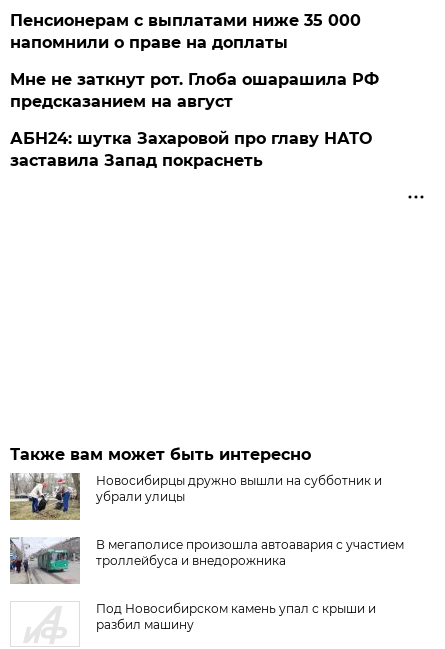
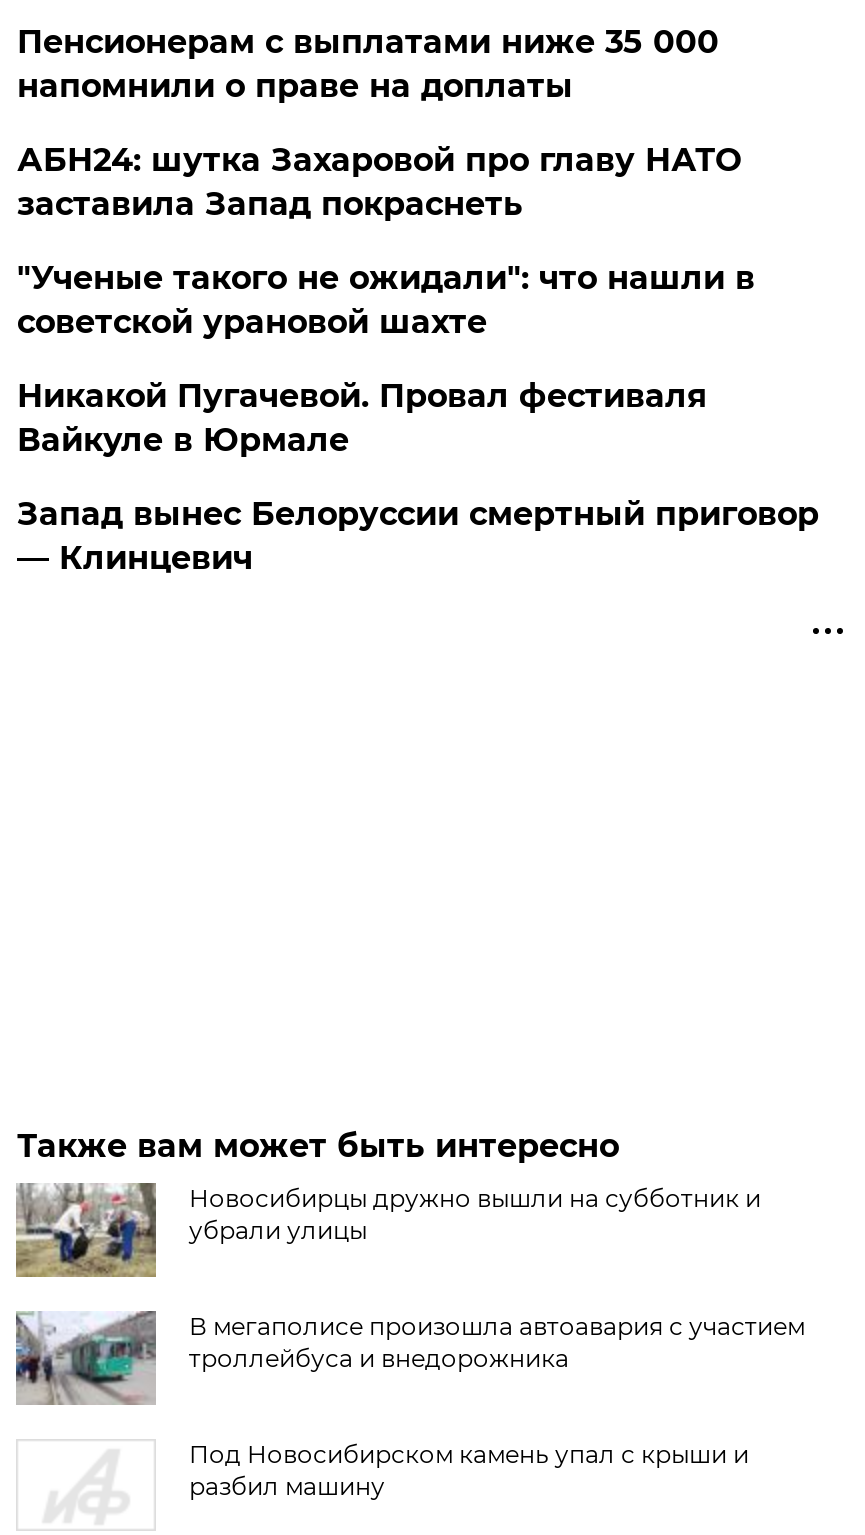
- Мне не заткнут рот. Глоба ошарашила РФ
- предсказанием на август

moved up: АБН24: шутка Захаровой про главу НАТО | заставила Запад покраснеть

+ "Ученые такого не ожидали": что нашли в
+ советской урановой шахте
+ Никакой Пугачевой. Провал фестиваля
+ Вайкуле в Юрмале
+ Запад вынес Белоруссии смертный приговор
+ — Клинцевич
